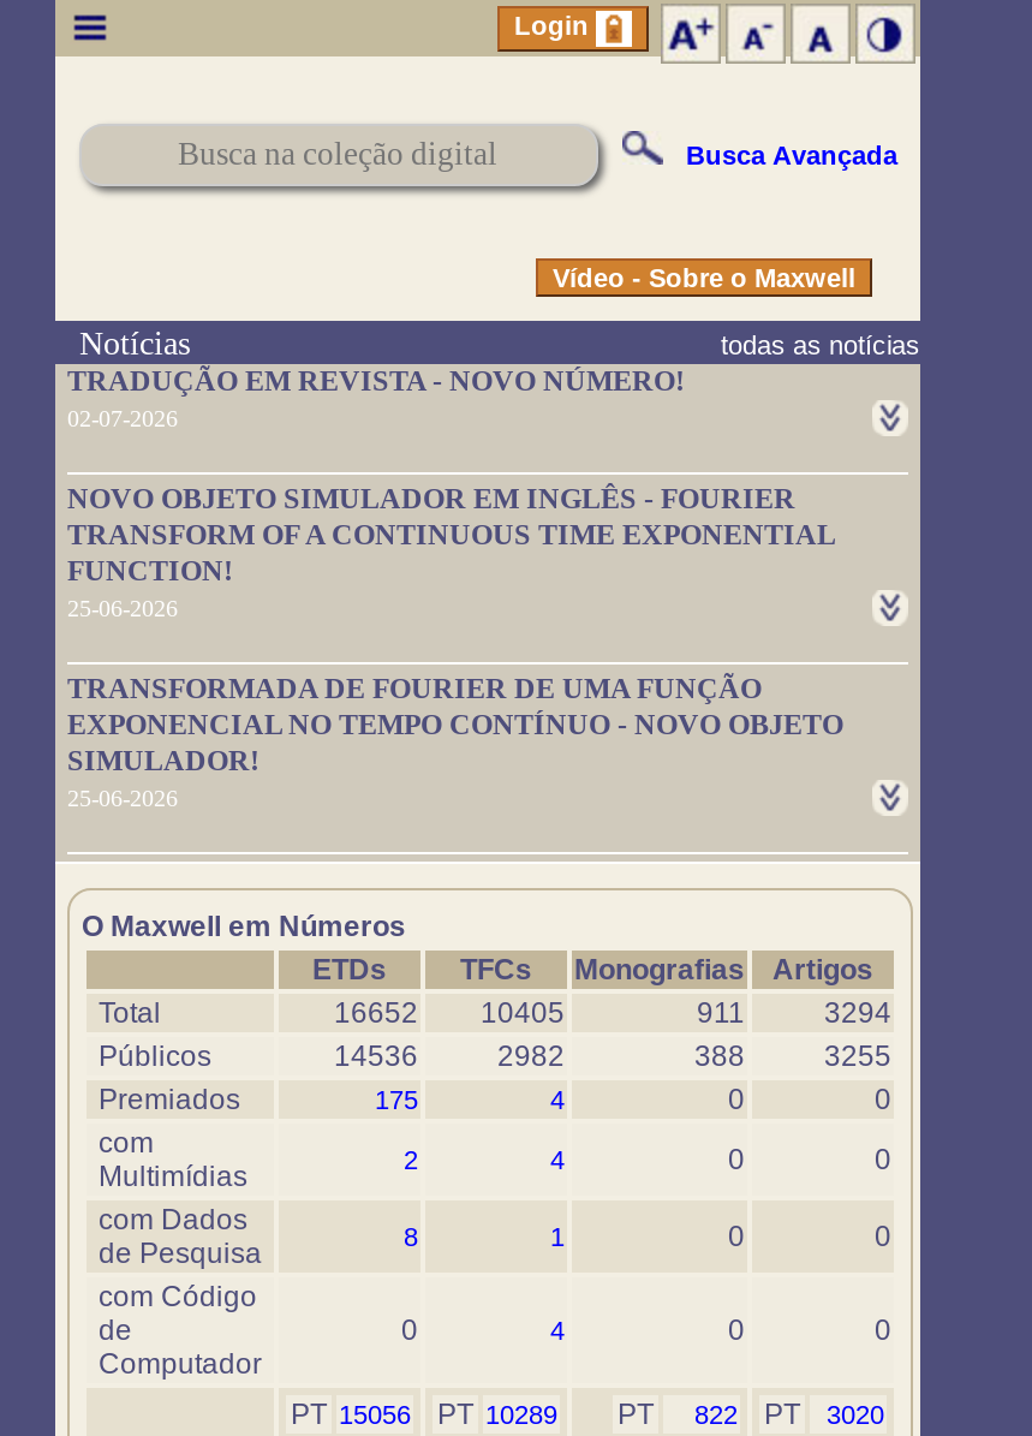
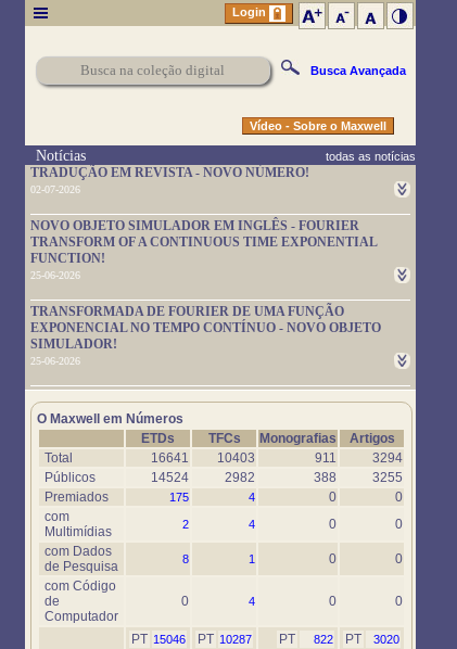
- 16652
+ 16641

- 10405
+ 10403

- 14536
+ 14524

- PT 15056
+ PT 15046

- PT 10289
+ PT 10287
